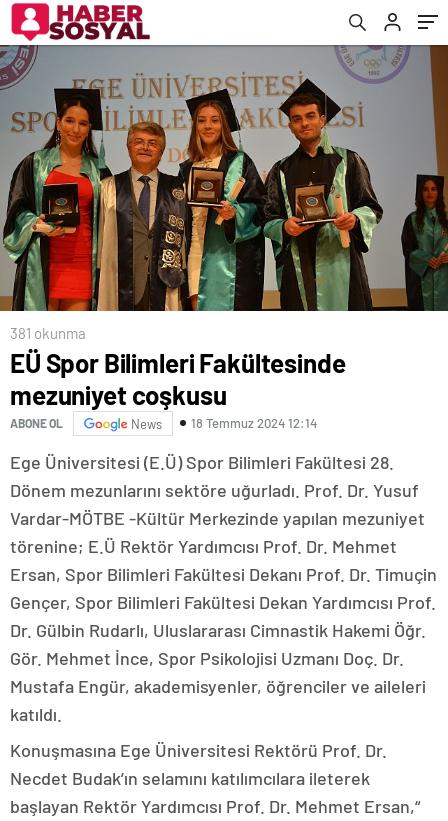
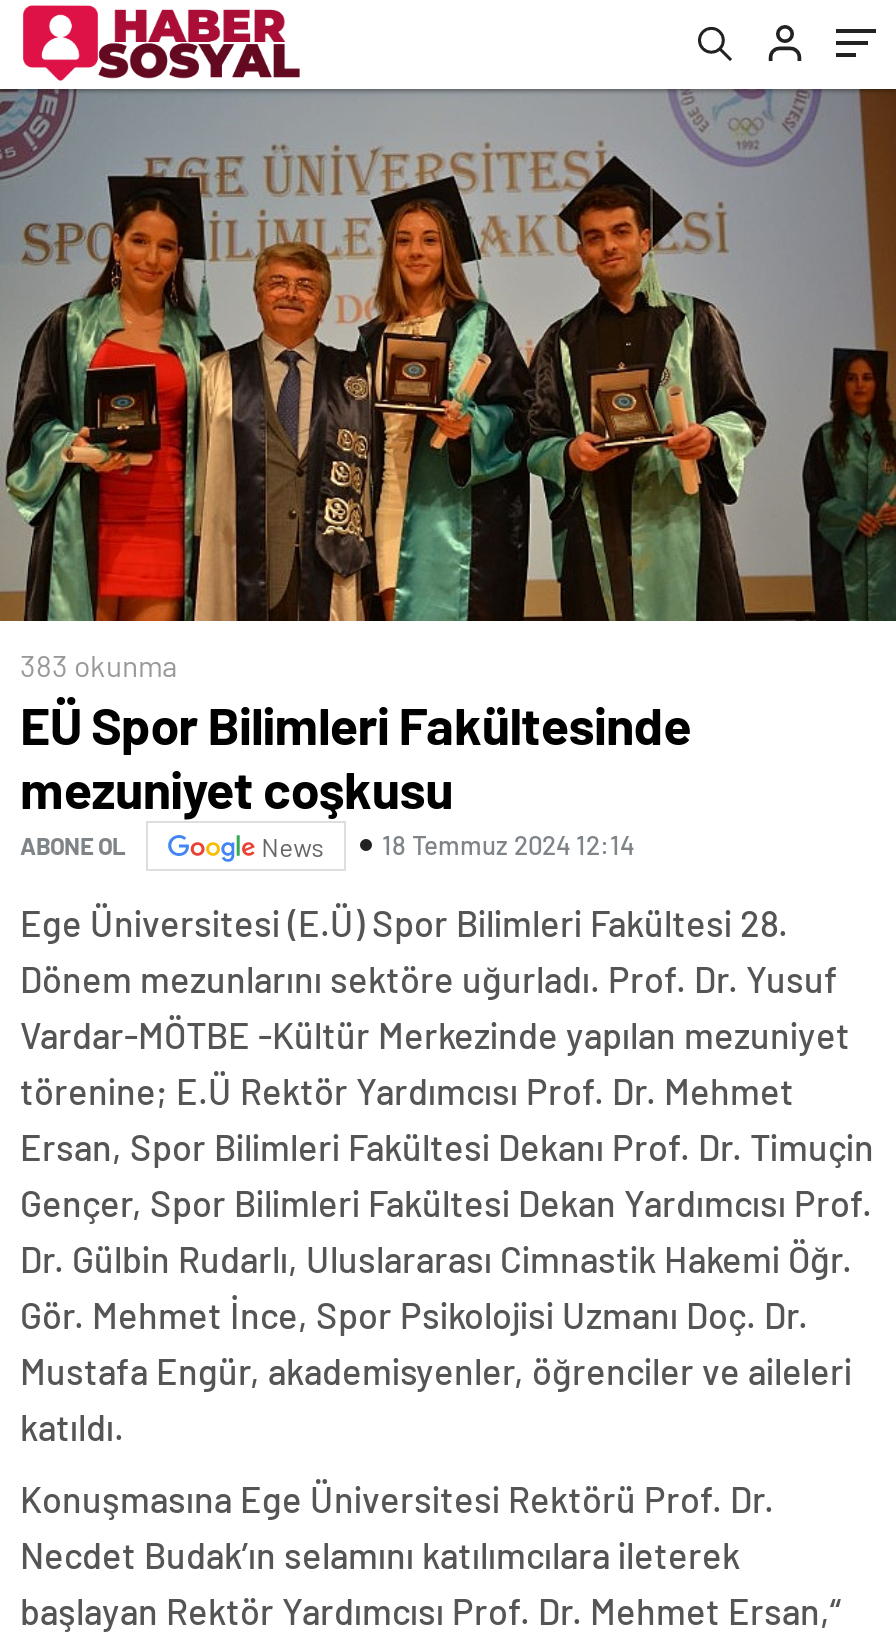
- 381 okunma
+ 383 okunma
